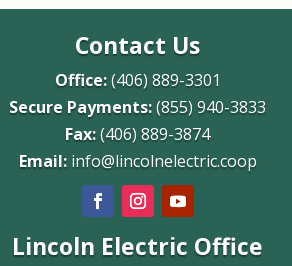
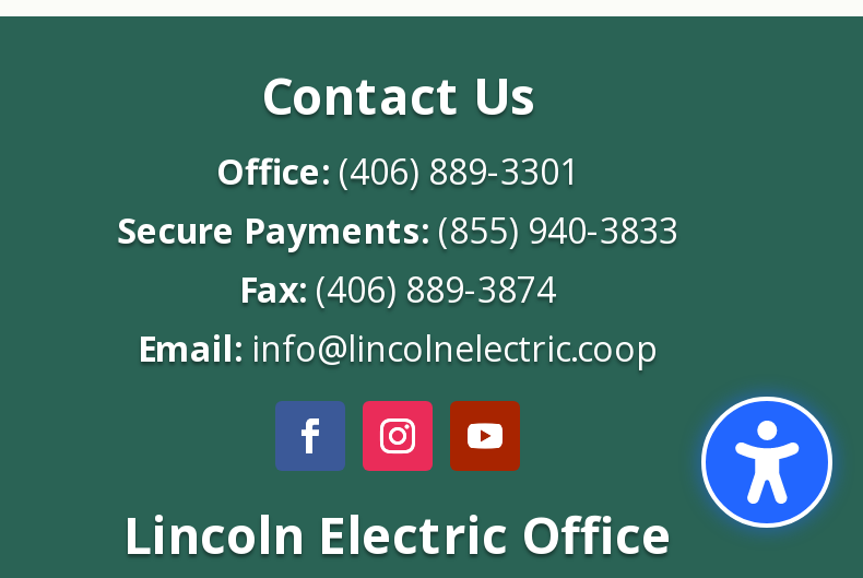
+ [image]
